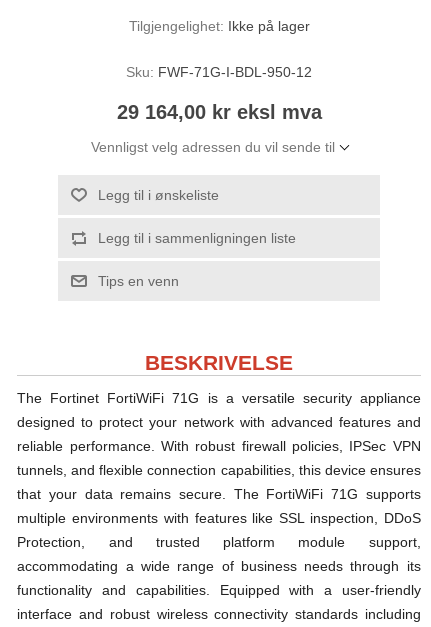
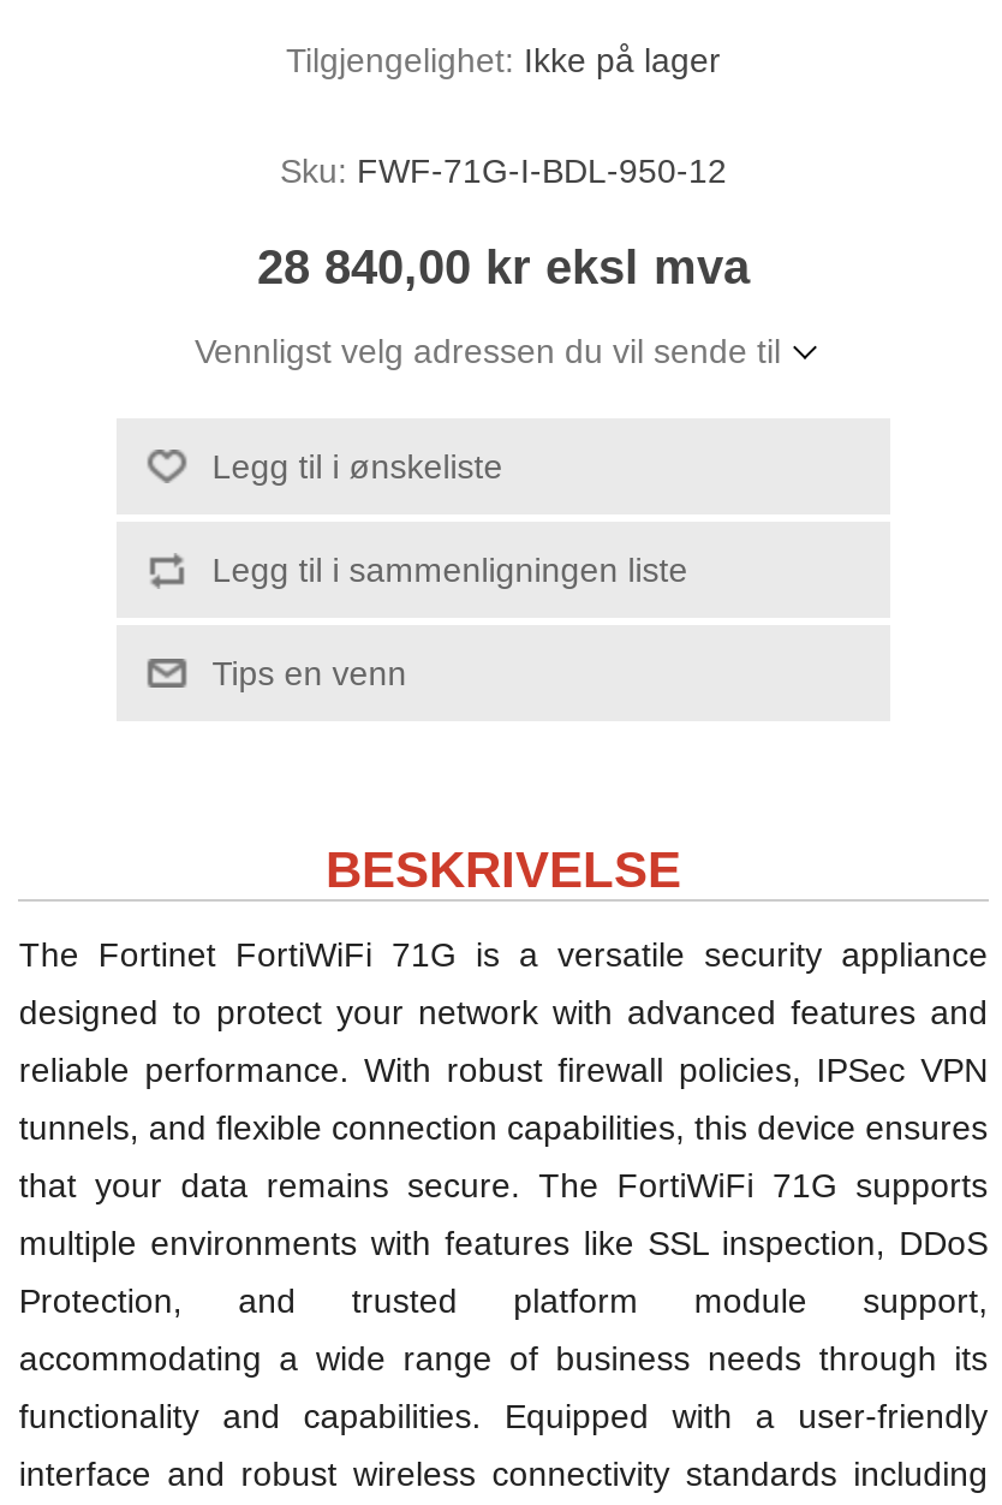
- 29 164,00 kr eksl mva
+ 28 840,00 kr eksl mva
